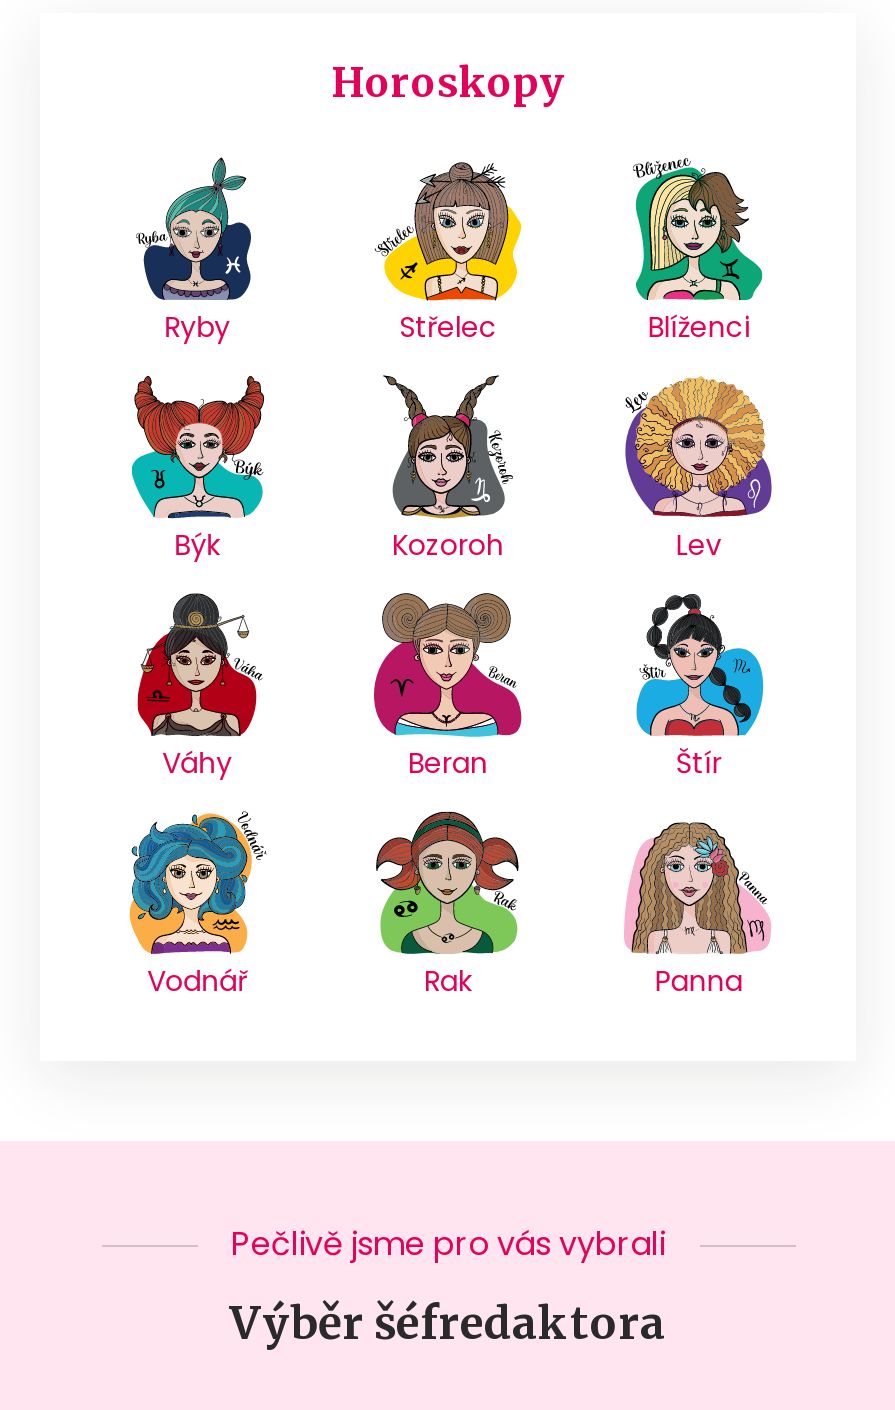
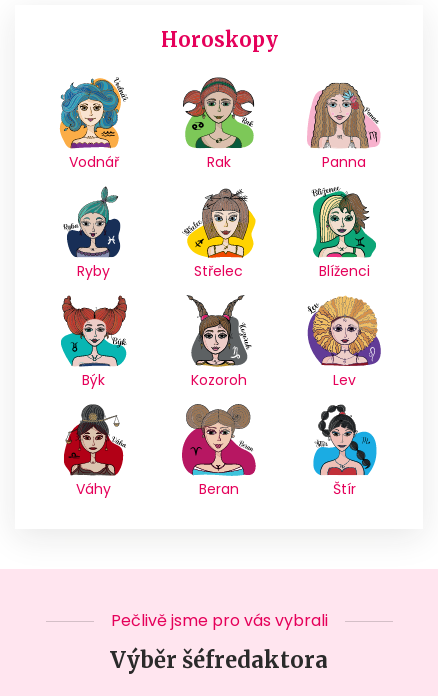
moved down: [image] | Ryby | Střelec | ... | Beran | Štír

moved up: [image] | Vodnář | Rak | Panna
